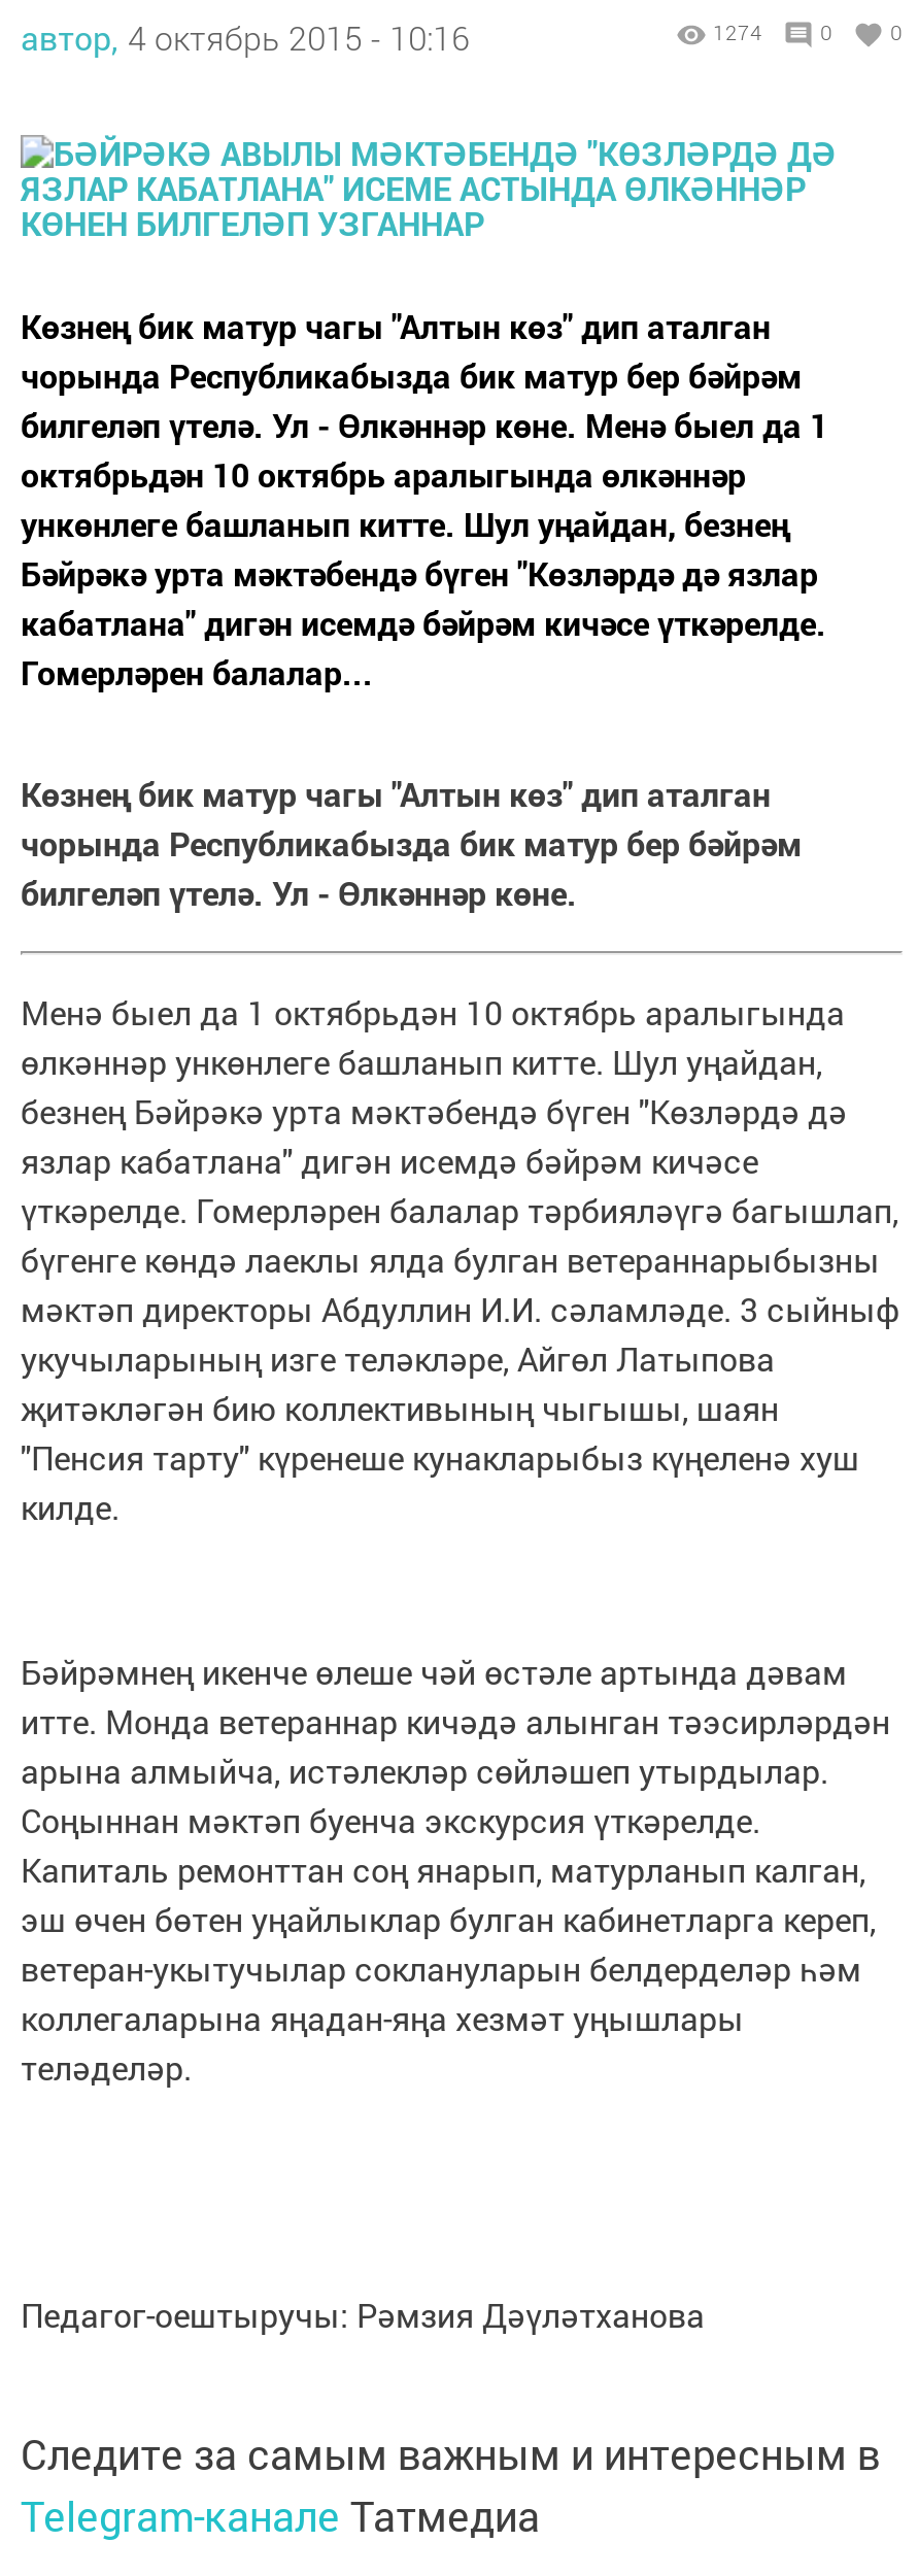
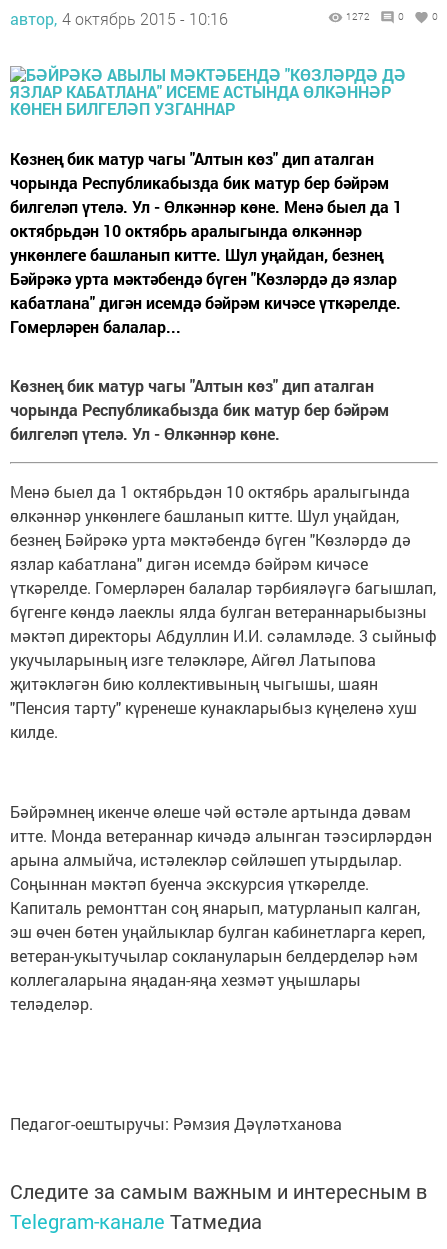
- 1274
+ 1272
